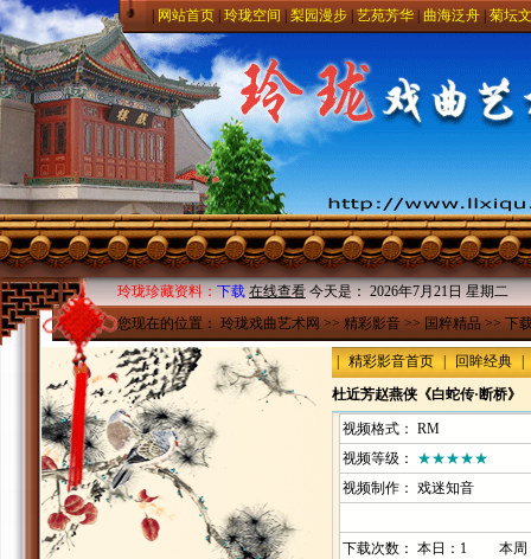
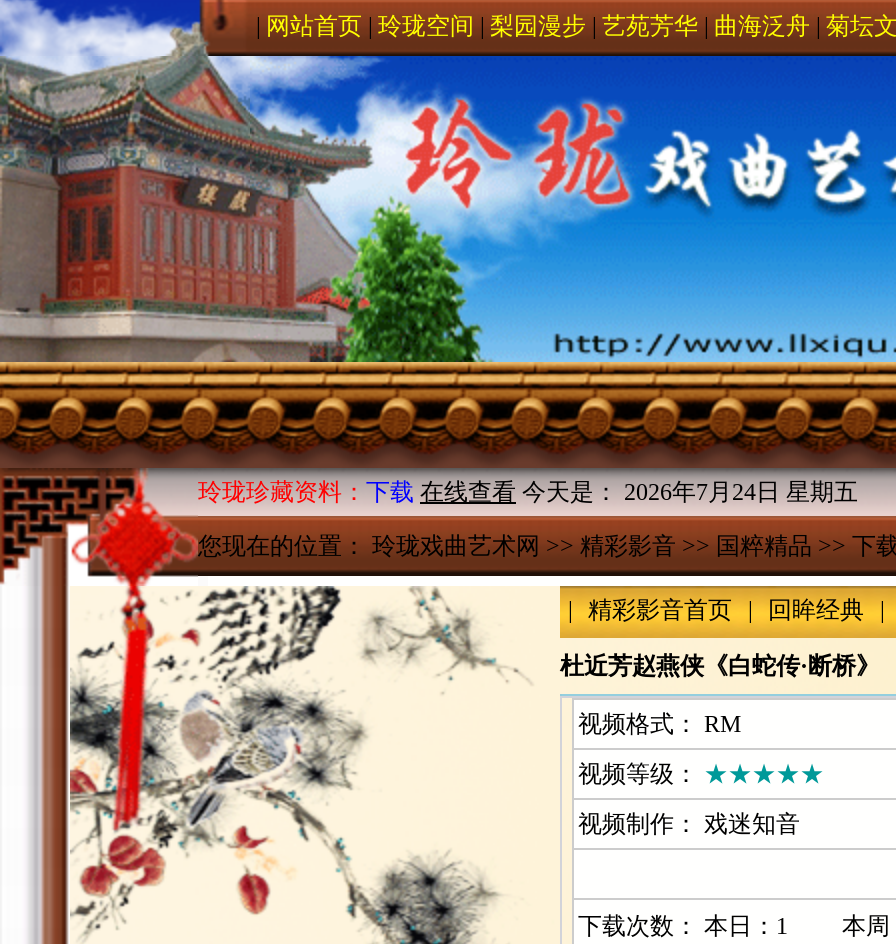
- 玲珑珍藏资料：下载 在线查看今天是：2026年7月21日 星期二
+ 玲珑珍藏资料：下载 在线查看今天是：2026年7月24日 星期五
